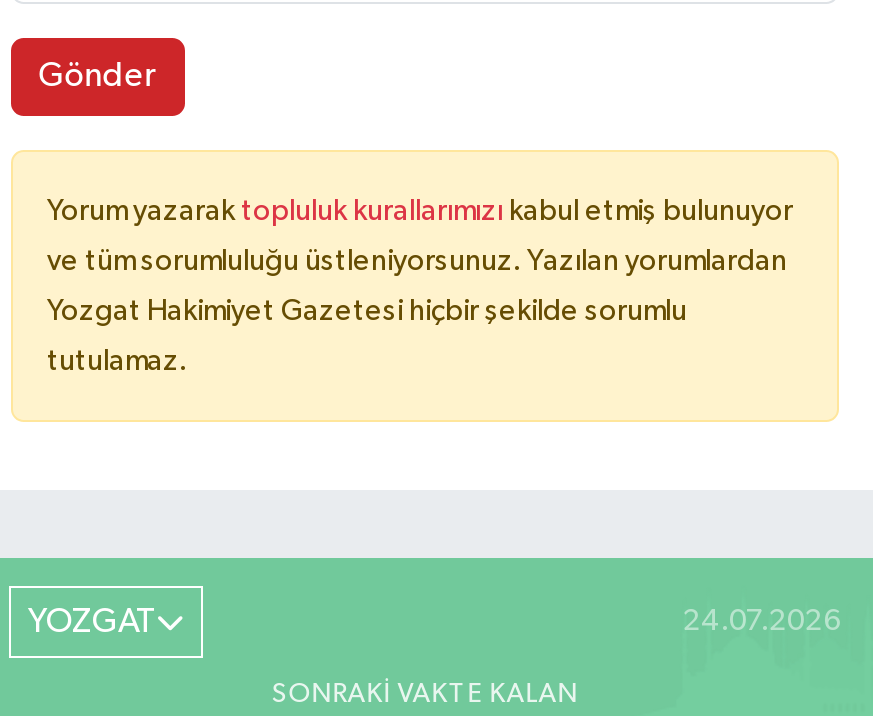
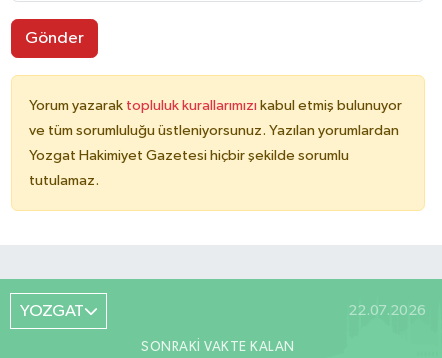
- 24.07.2026
+ 22.07.2026
